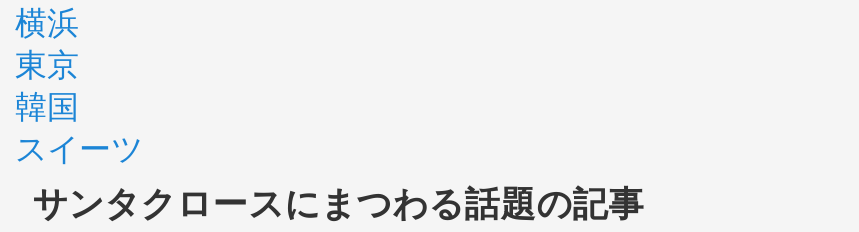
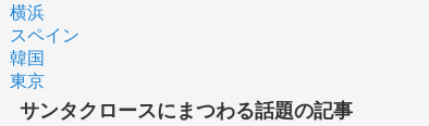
moved down: 東京

+ スペイン

- スイーツ
